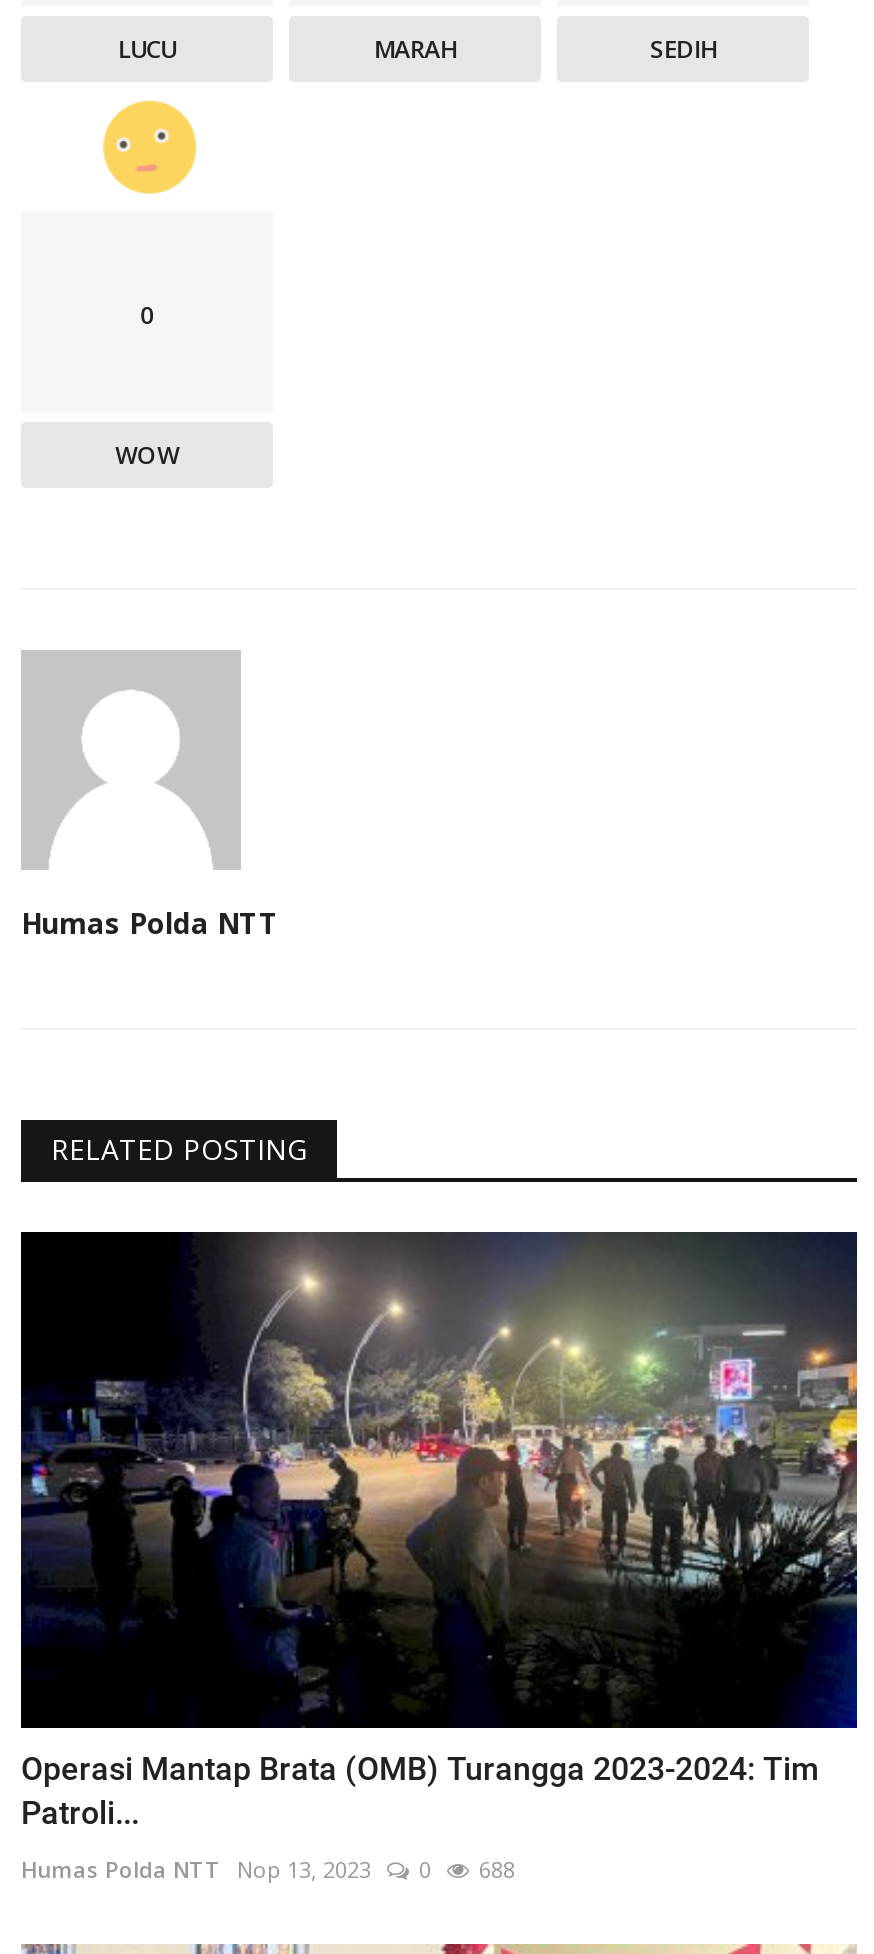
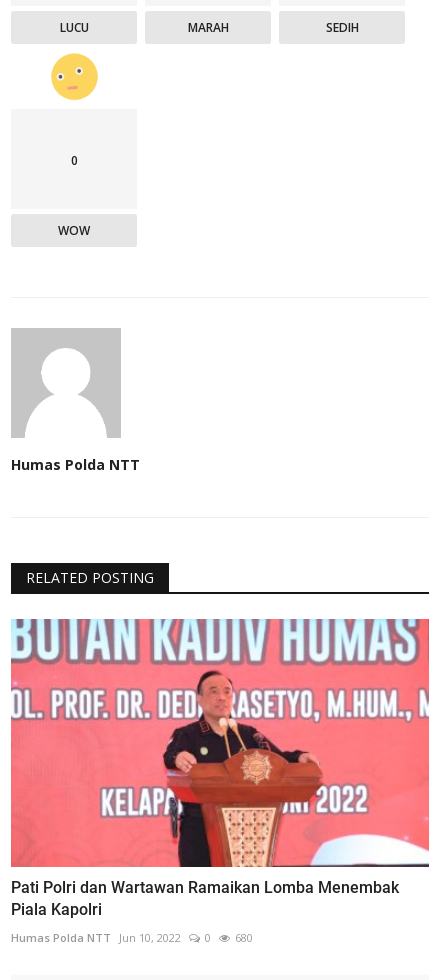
- [image]
- Operasi Mantap Brata (OMB) Turangga 2023-2024: Tim
- Patroli...
+ [image]
+ Pati Polri dan Wartawan Ramaikan Lomba Menembak
+ Piala Kapolri

- Humas Polda NTT Nop 13, 2023
+ Humas Polda NTT Jun 10, 2022

- 688
+ 680
